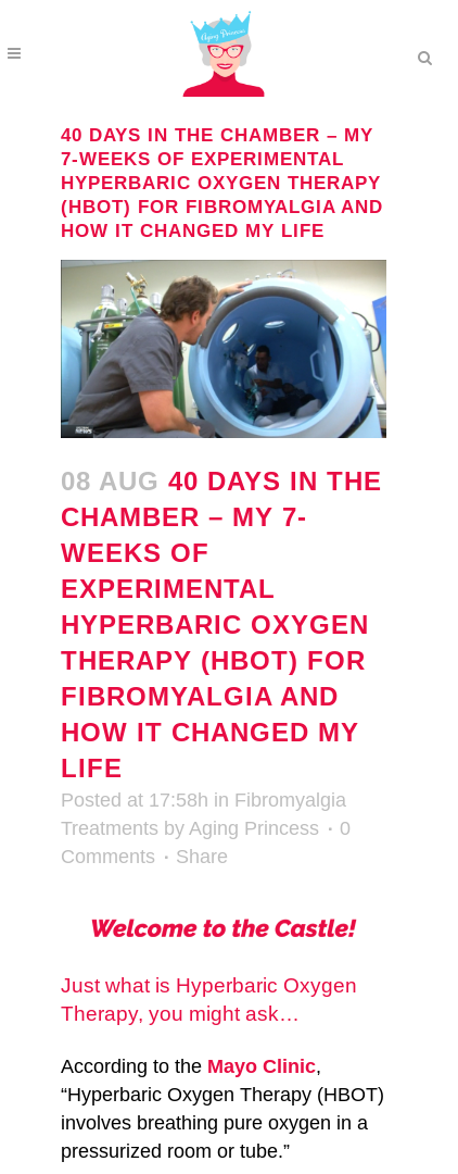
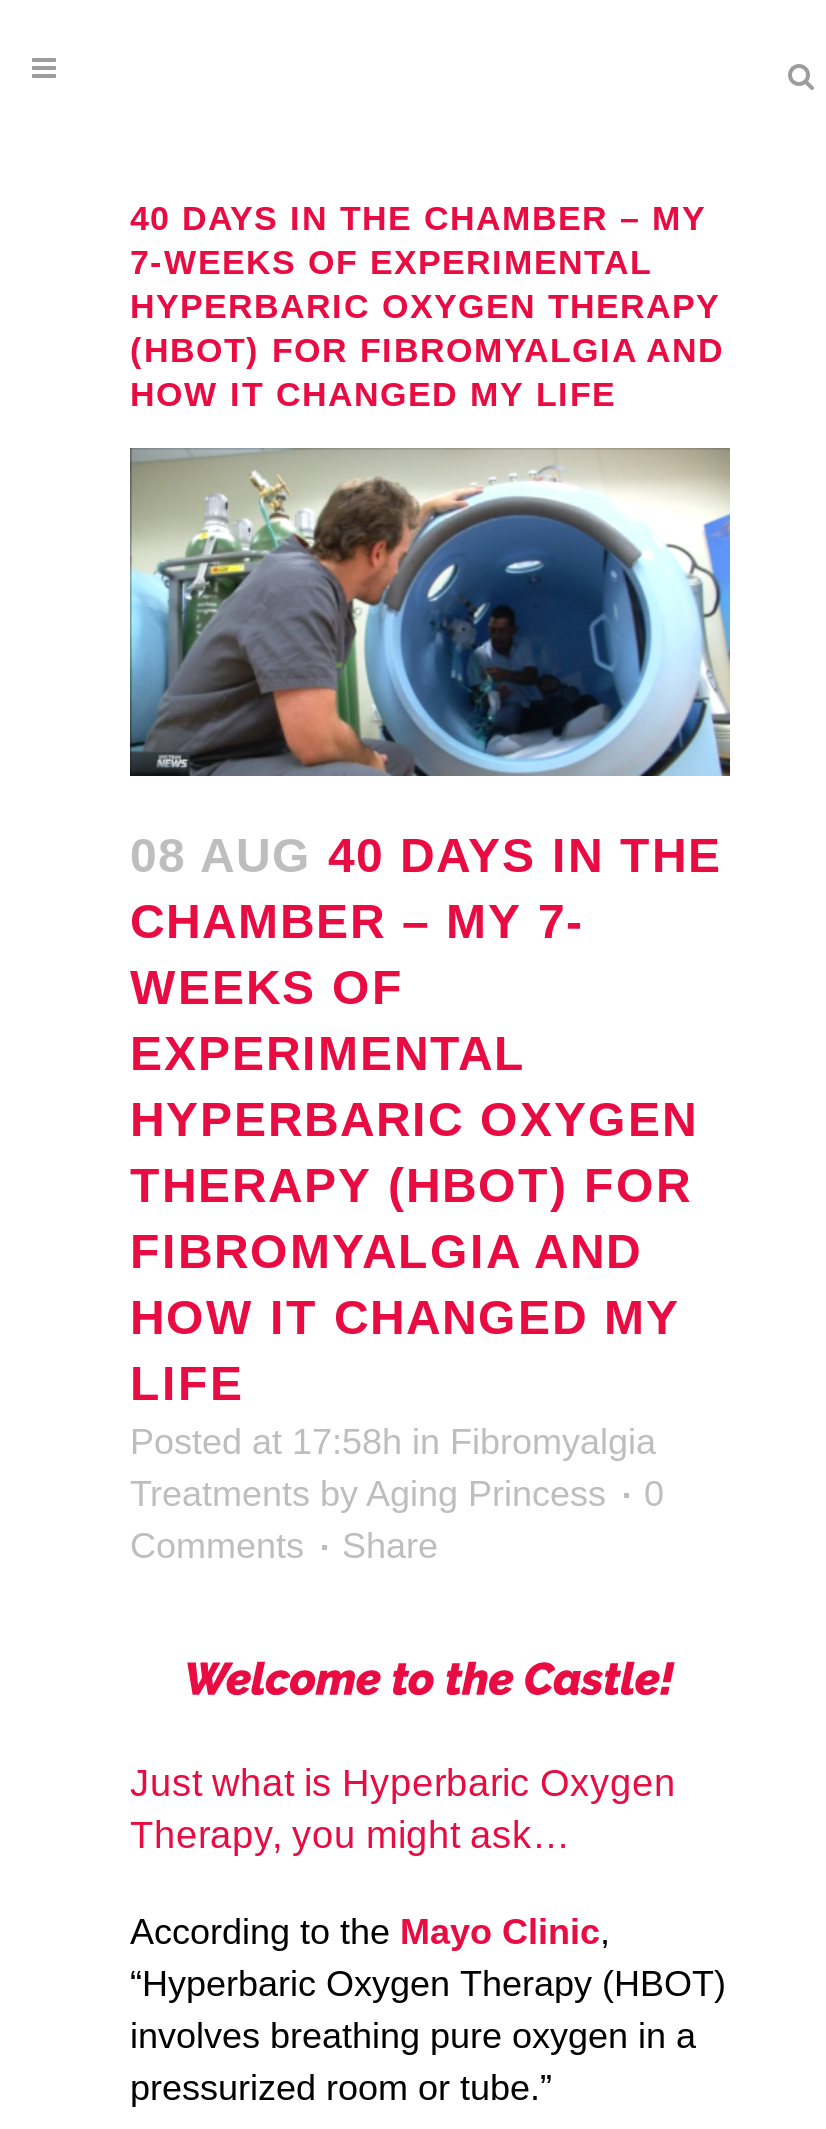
- [image]
